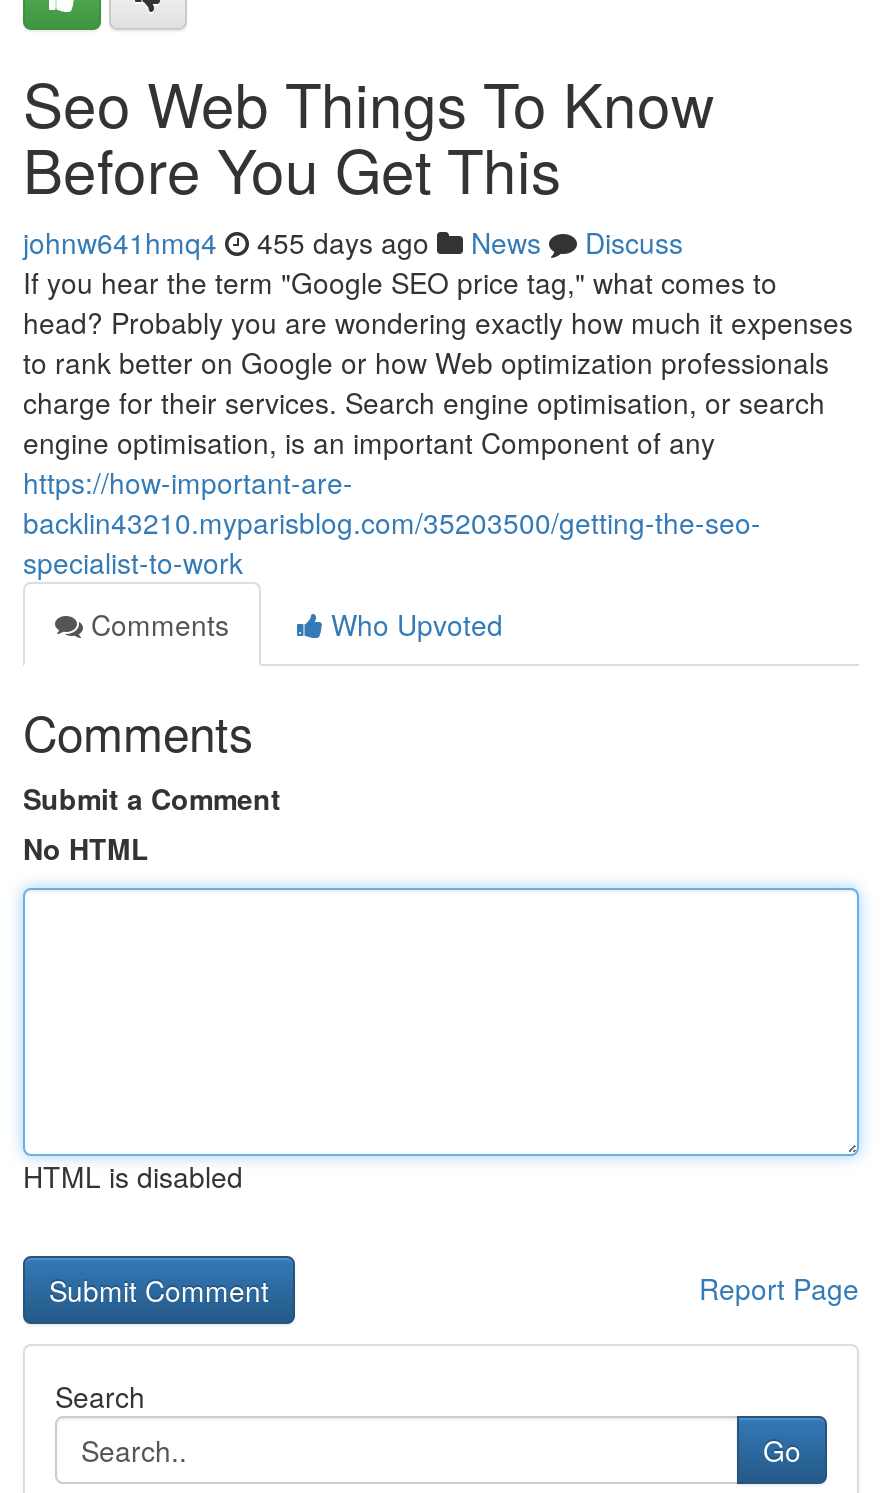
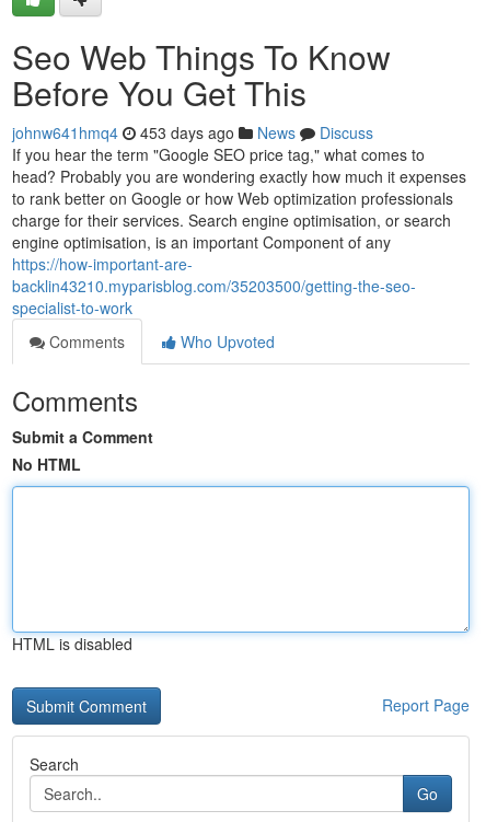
- johnw641hmq4 455 days ago News Discuss
+ johnw641hmq4 453 days ago News Discuss
